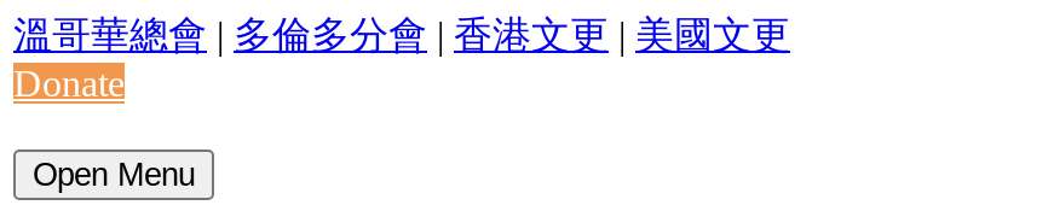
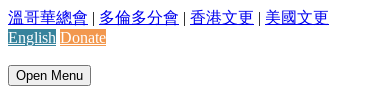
- Donate
+ English Donate
